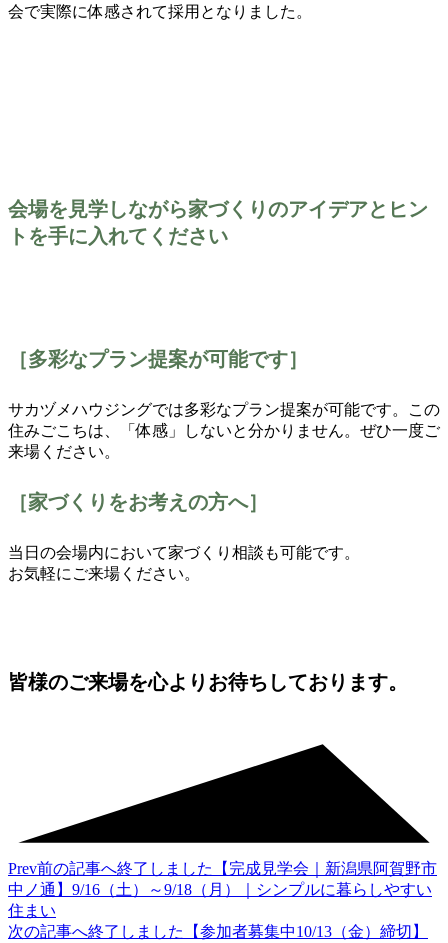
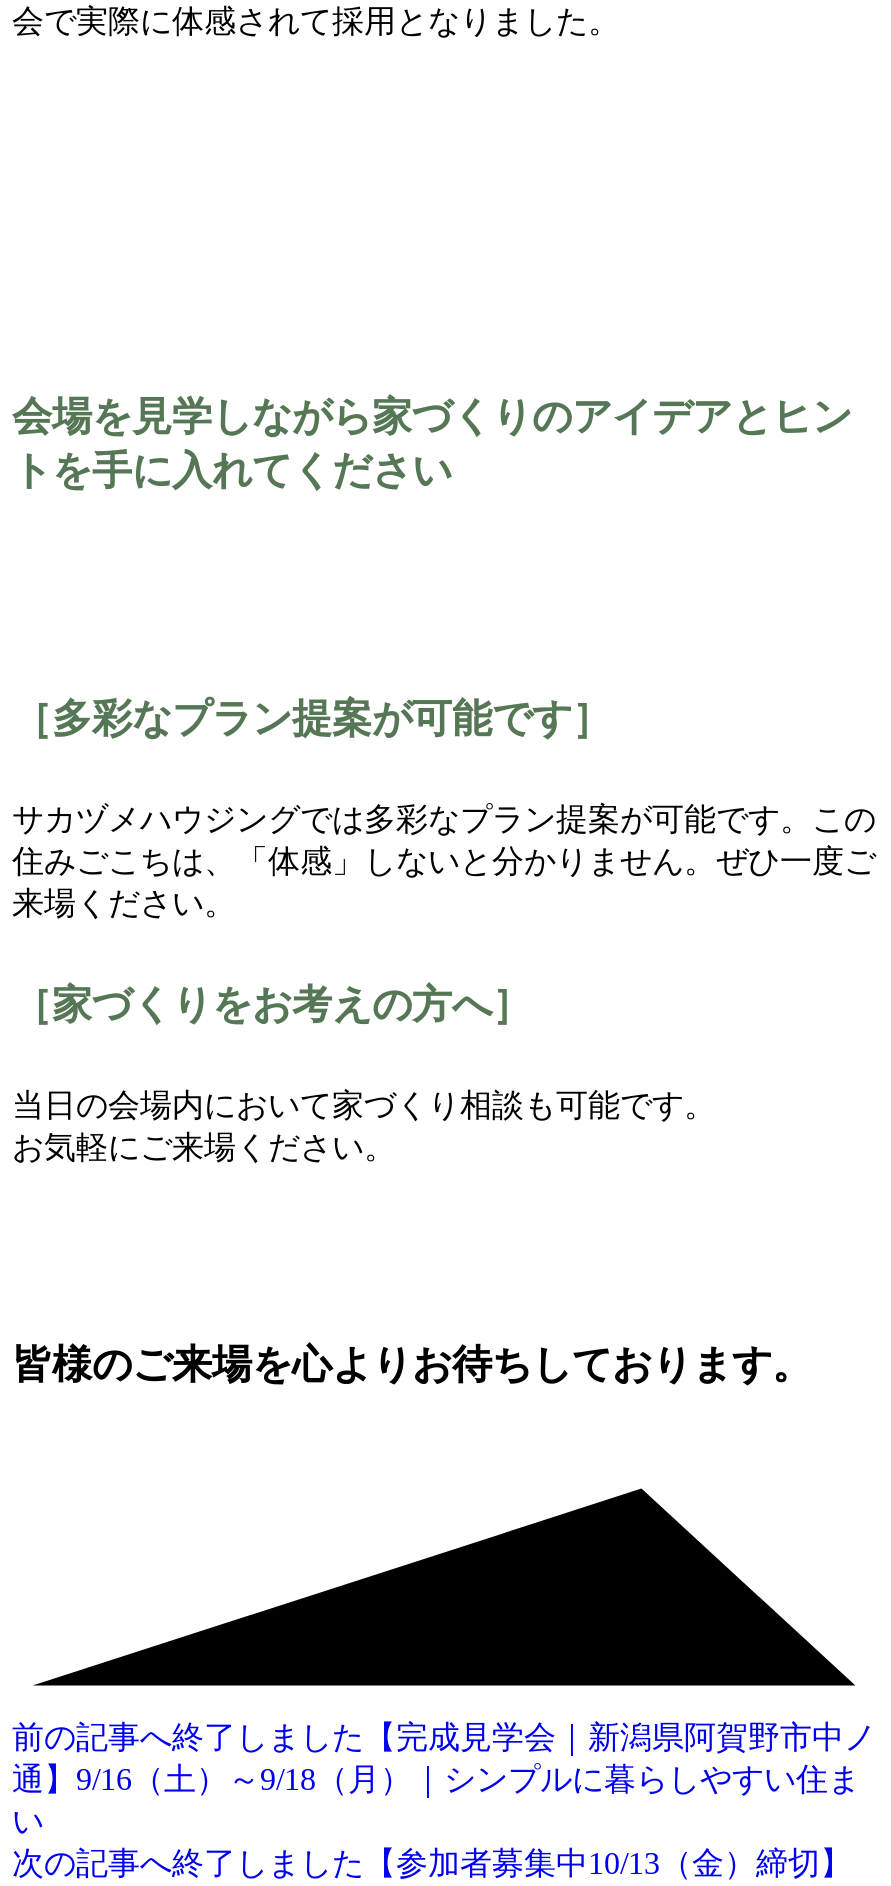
- Prev前の記事へ終了しました【完成見学会｜新潟県阿賀野市
- 中ノ通】9/16（土）～9/18（月）｜シンプルに暮らしやすい
- 住まい
+ 前の記事へ終了しました【完成見学会｜新潟県阿賀野市中ノ
+ 通】9/16（土）～9/18（月）｜シンプルに暮らしやすい住ま
+ い
